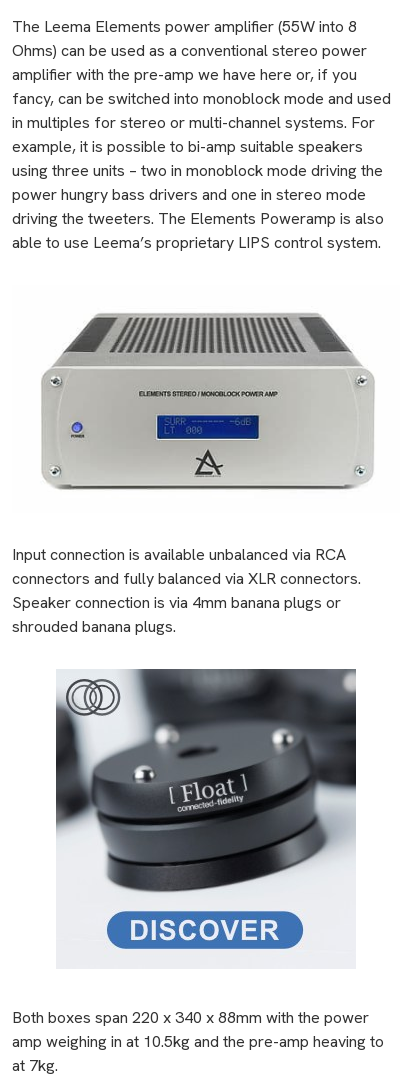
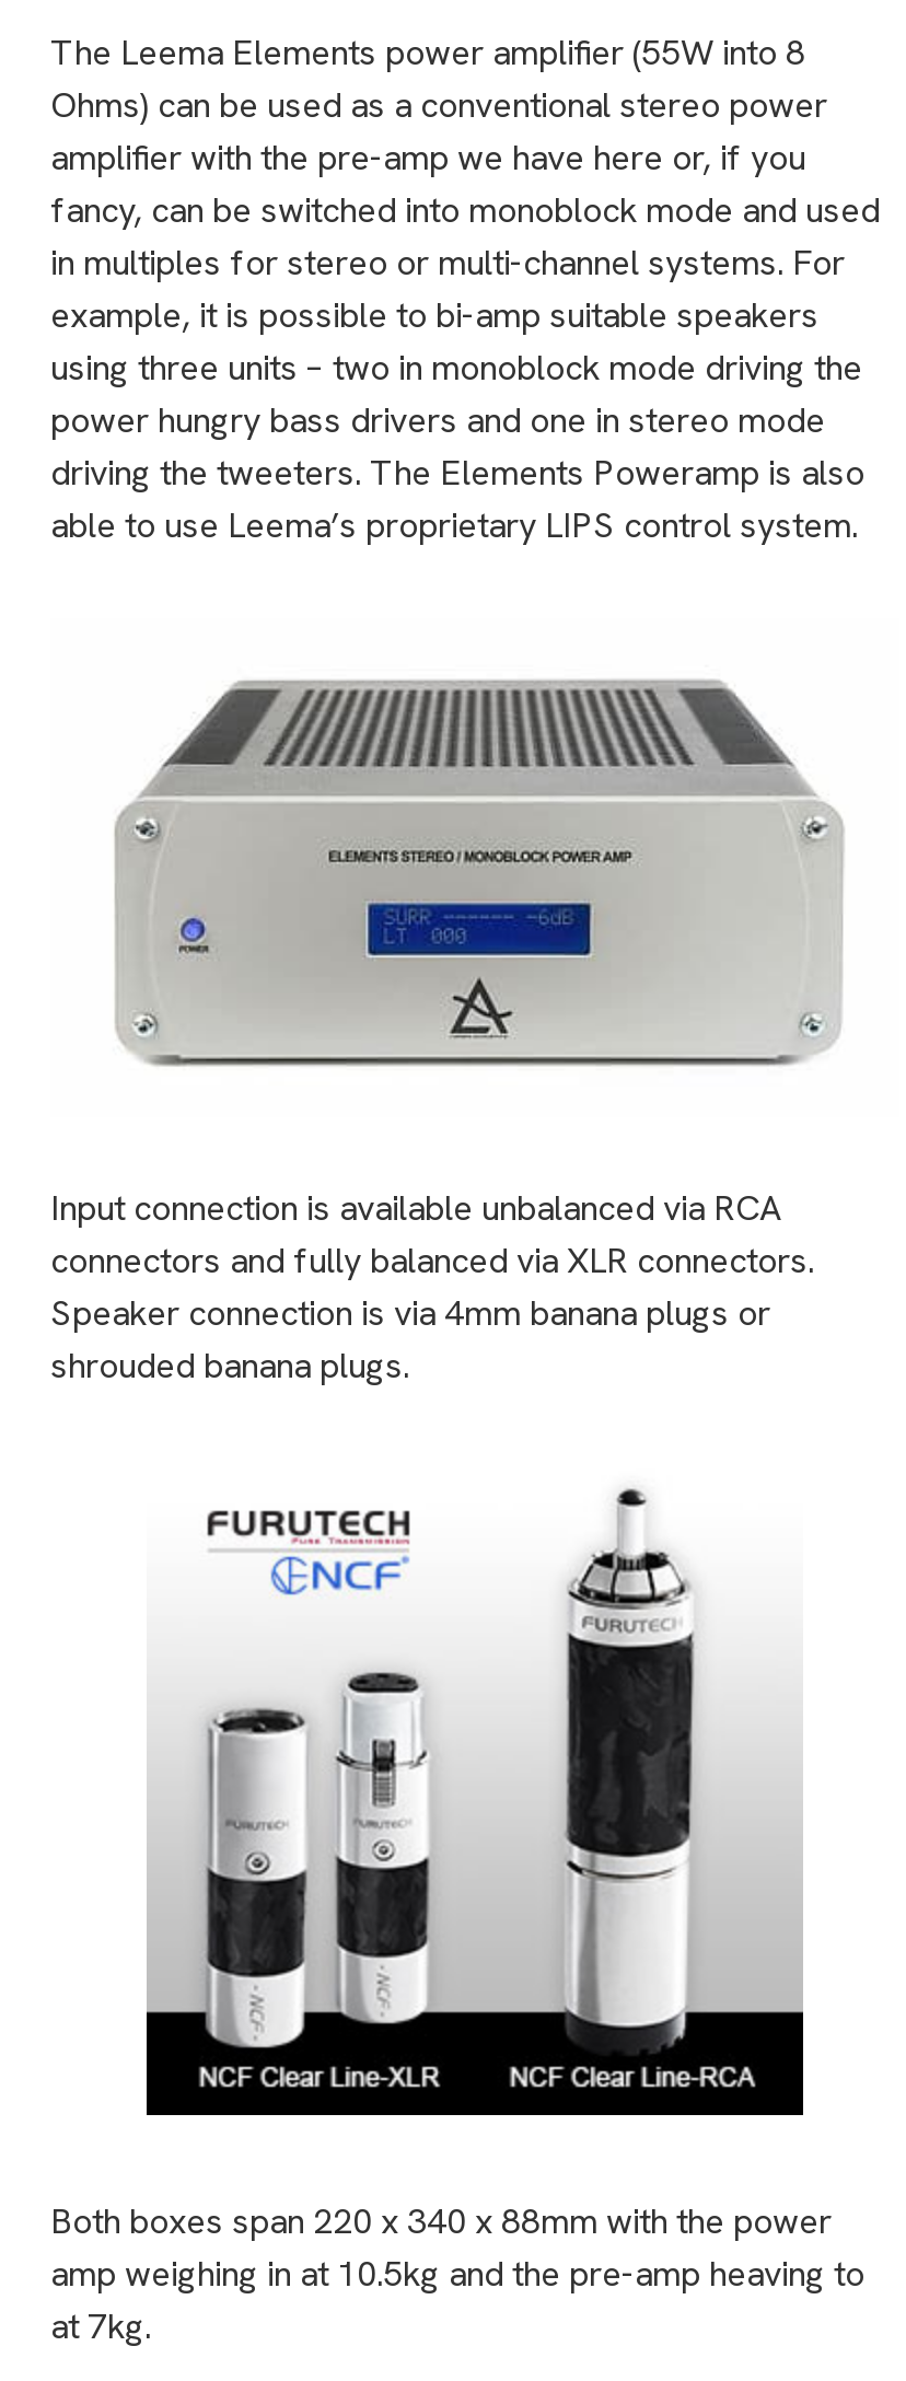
- [image]
+ [image]
